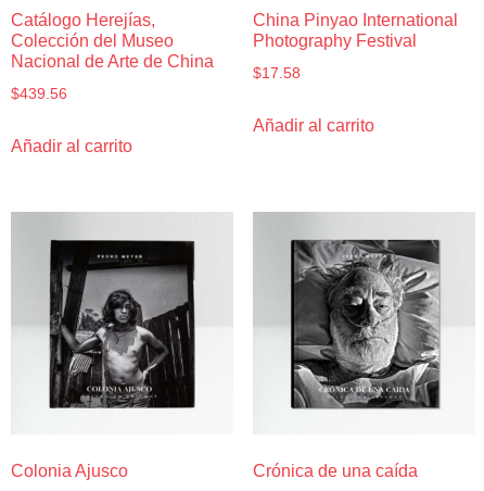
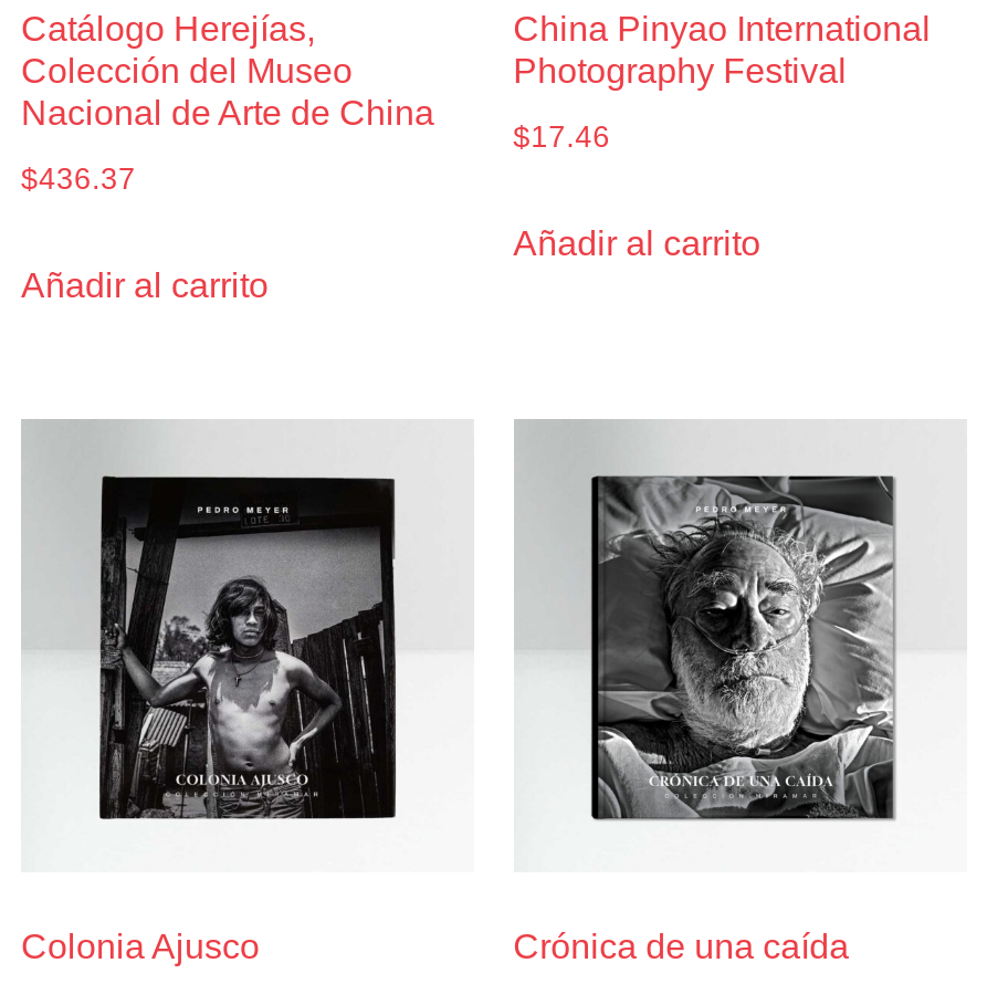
- $17.58
+ $17.46

- $439.56
+ $436.37
